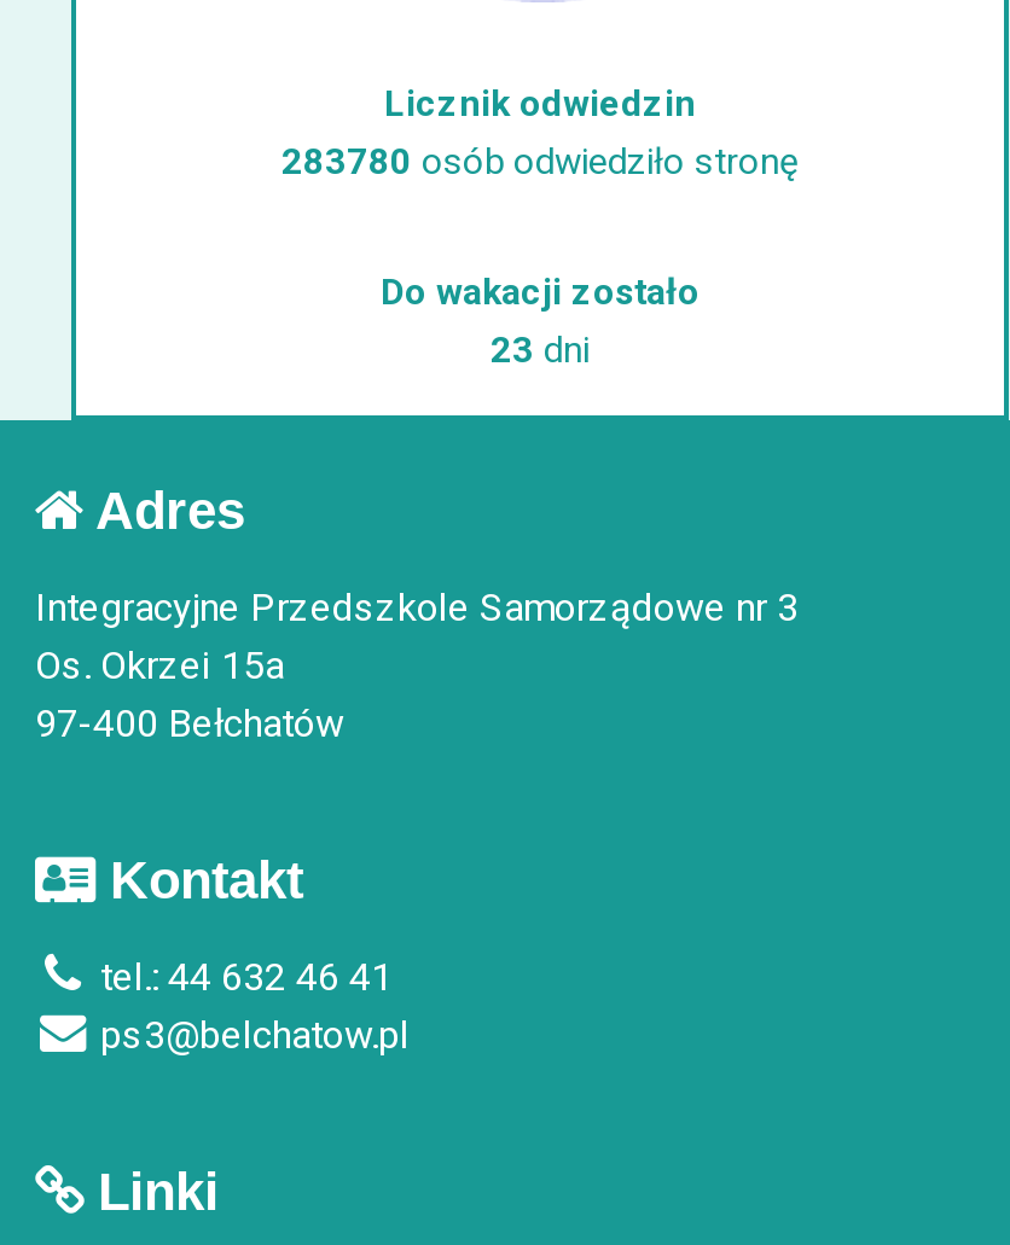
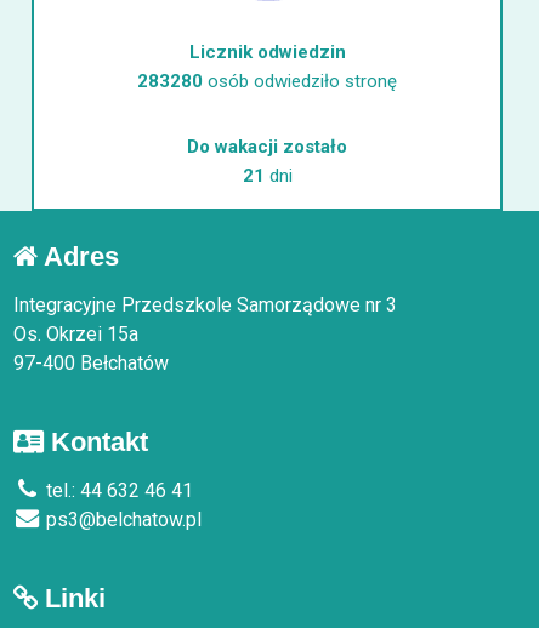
- 283780 osób odwiedziło stronę
+ 283280 osób odwiedziło stronę

- 23 dni
+ 21 dni
